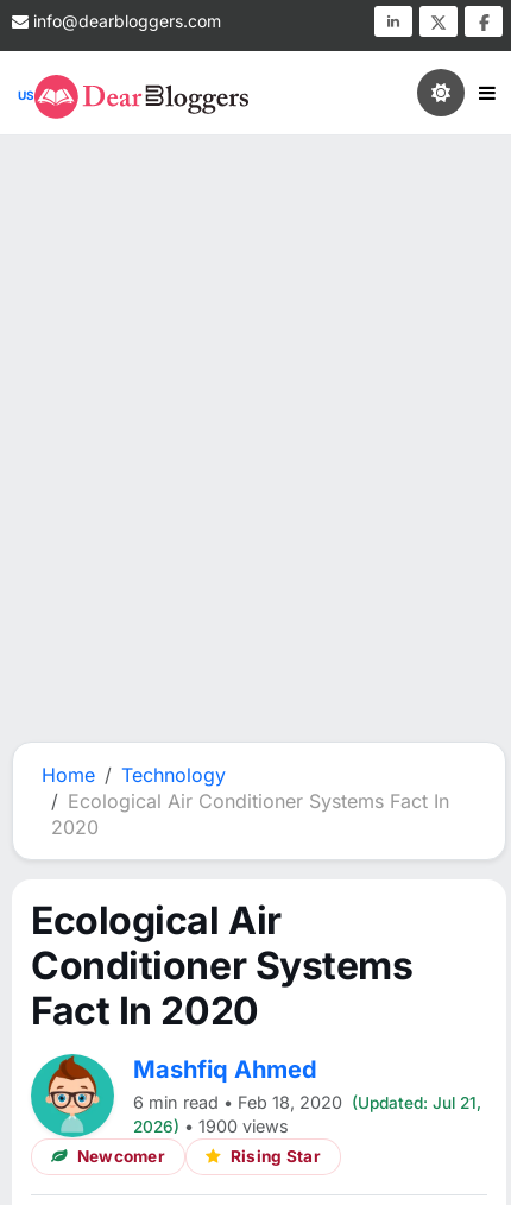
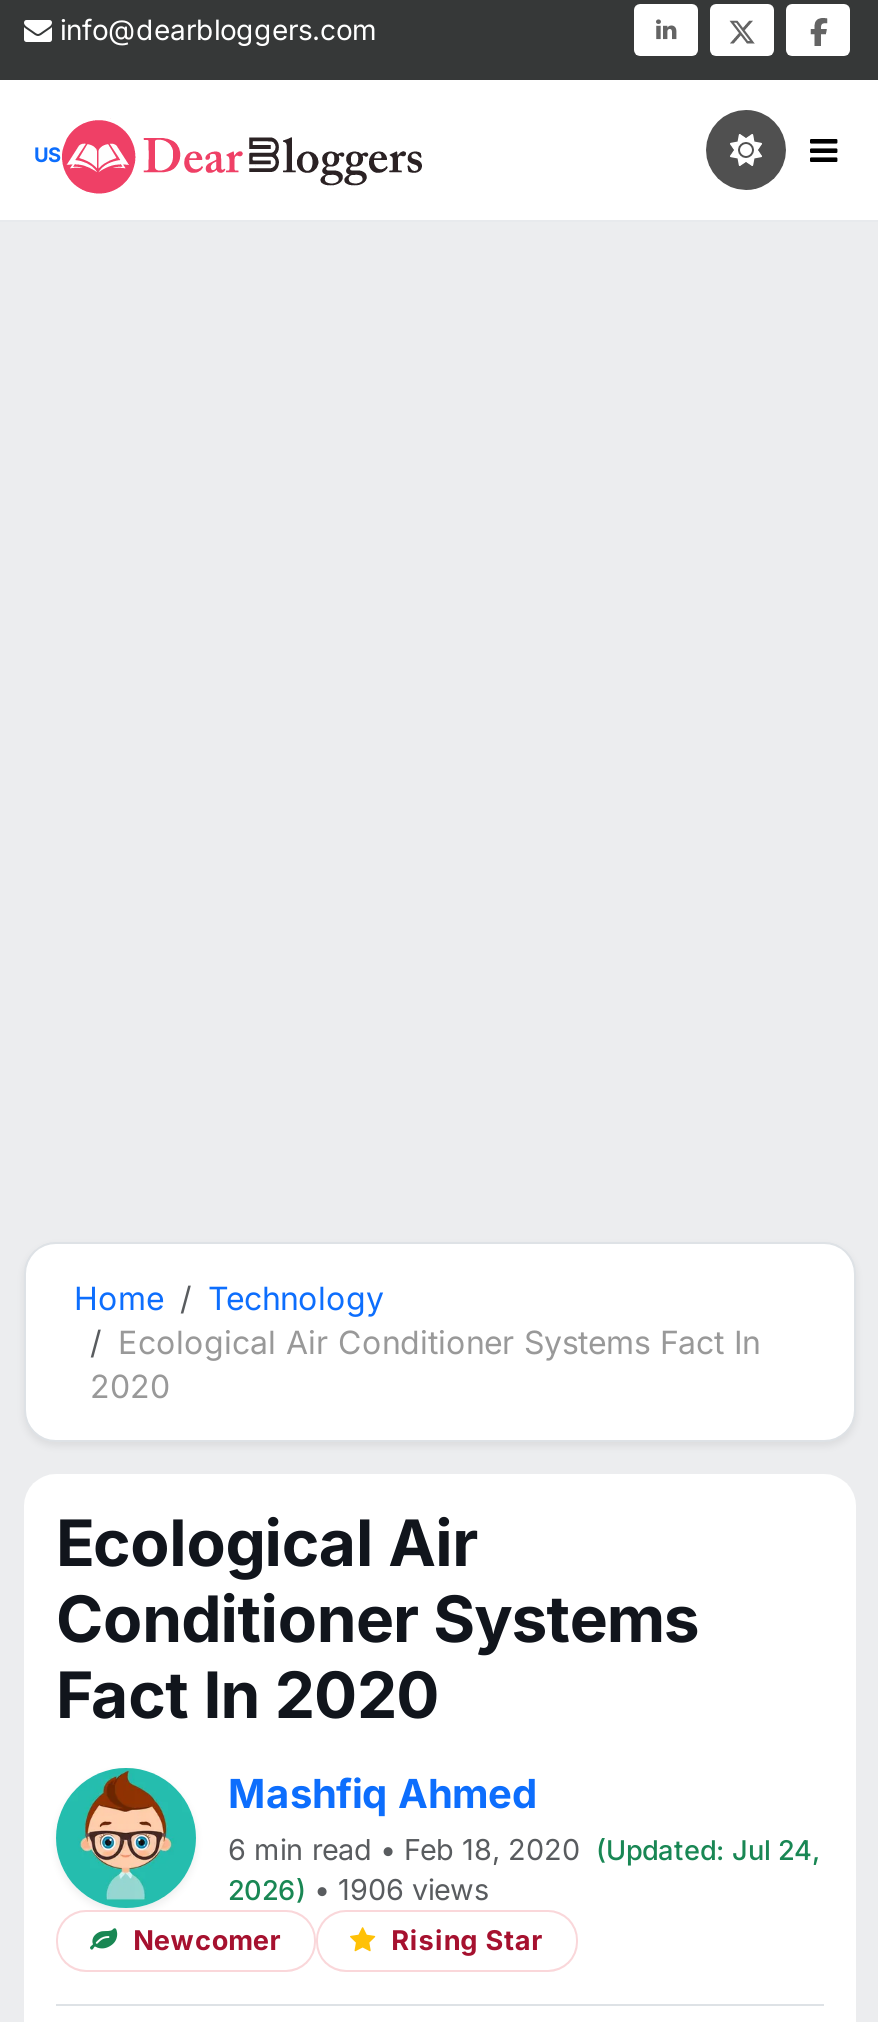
- 6 min read • Feb 18, 2020 (Updated: Jul 21,
+ 6 min read • Feb 18, 2020 (Updated: Jul 24,

- 2026) • 1900 views
+ 2026) • 1906 views
